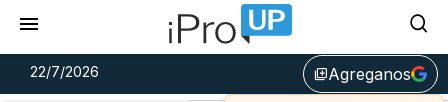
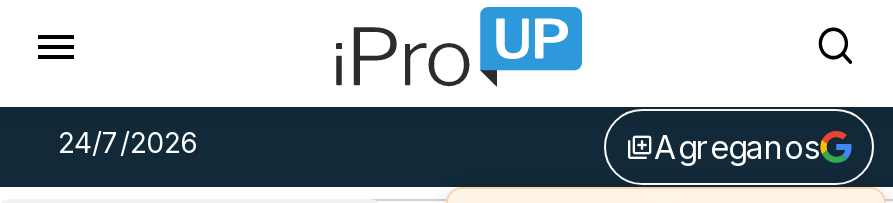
- 22/7/2026
+ 24/7/2026
